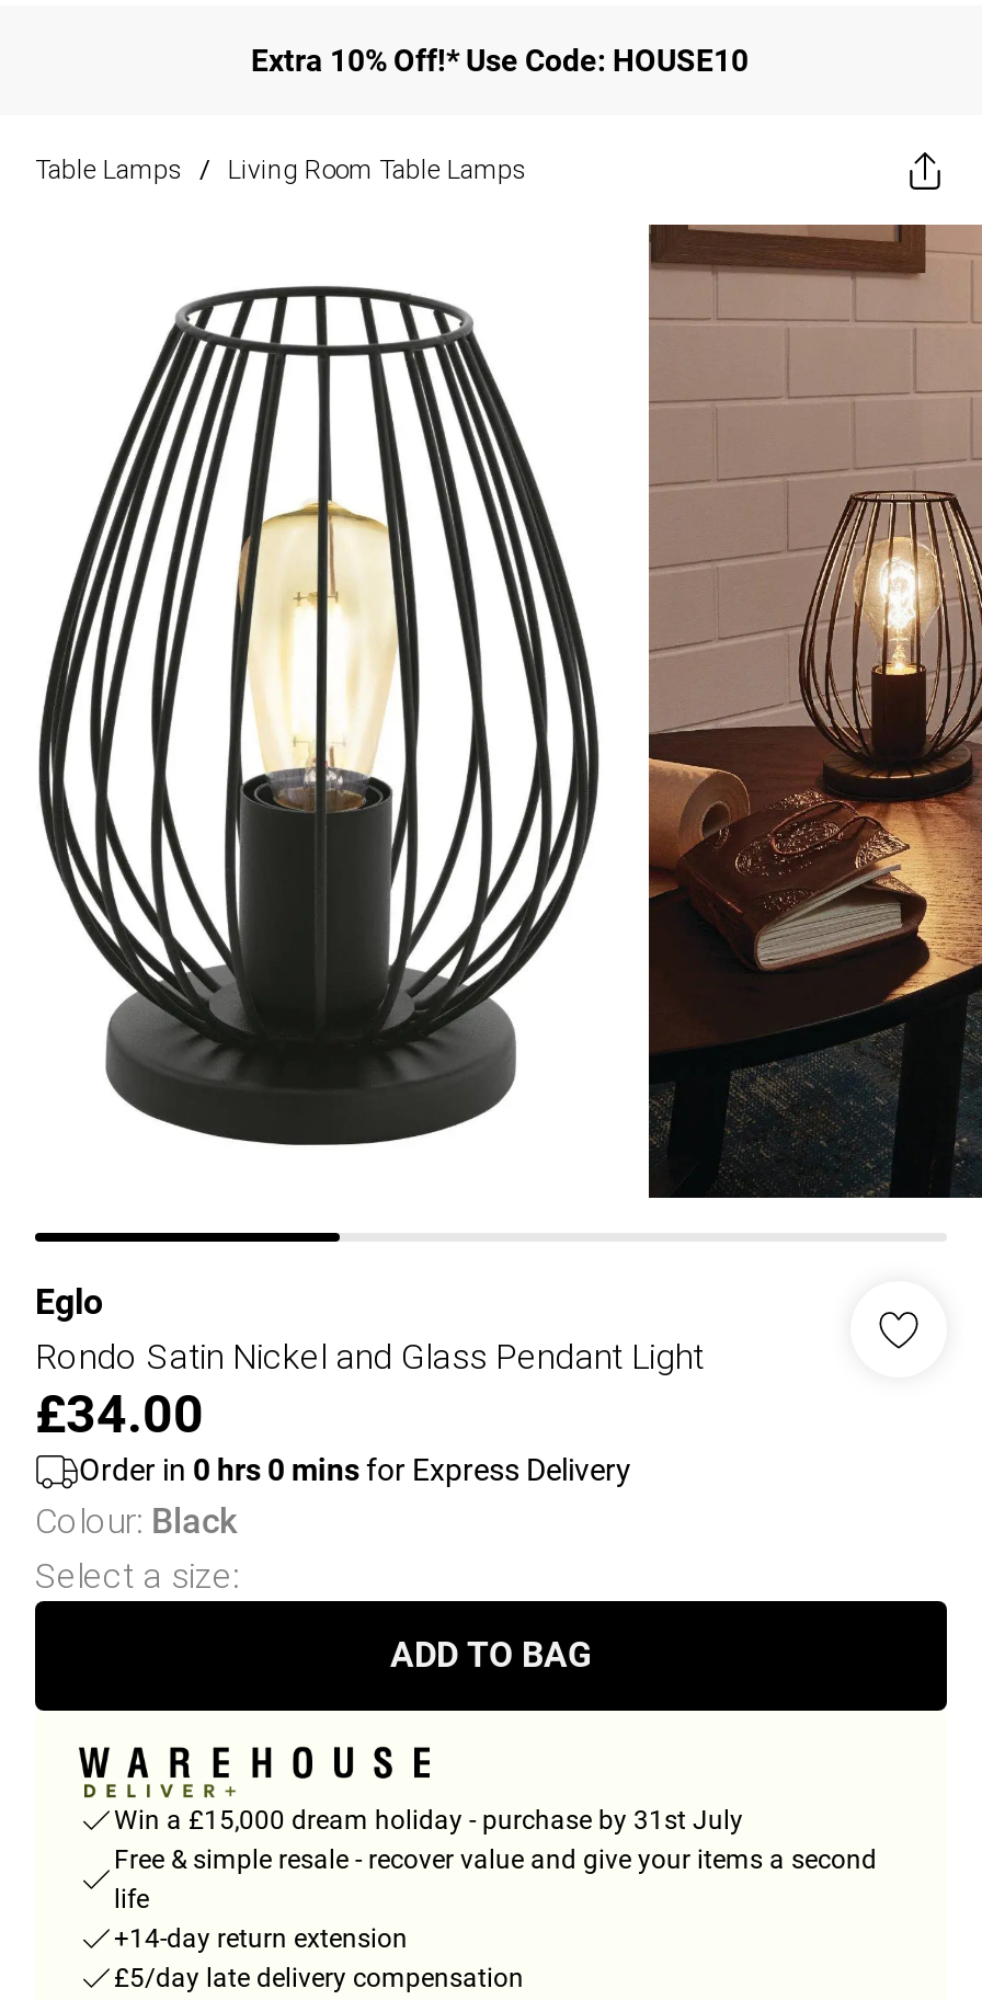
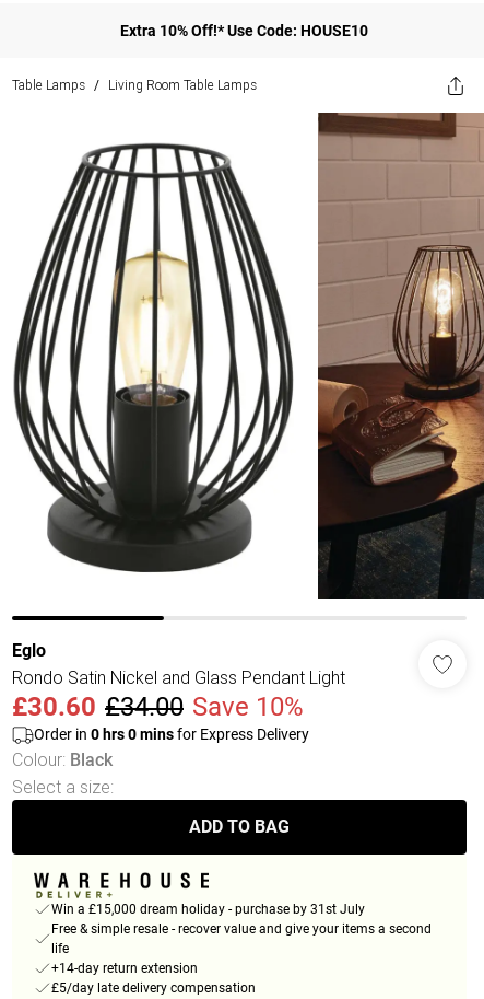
- £34.00
+ £30.60 £34.00 Save 10%
